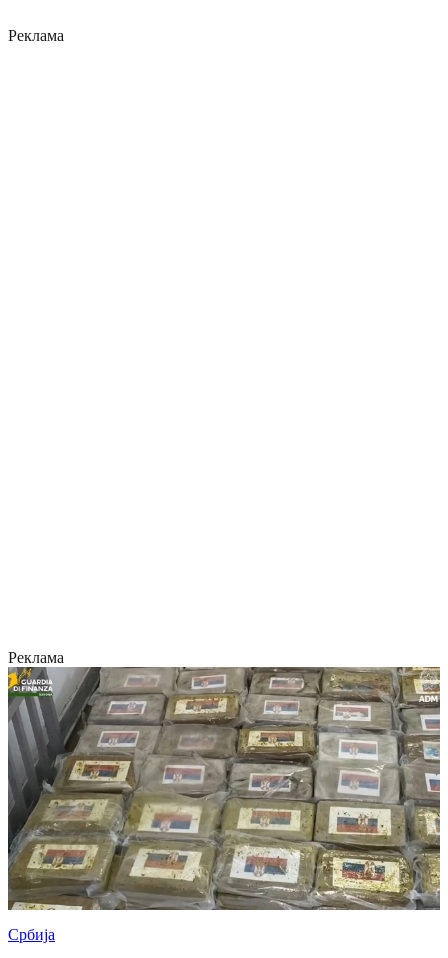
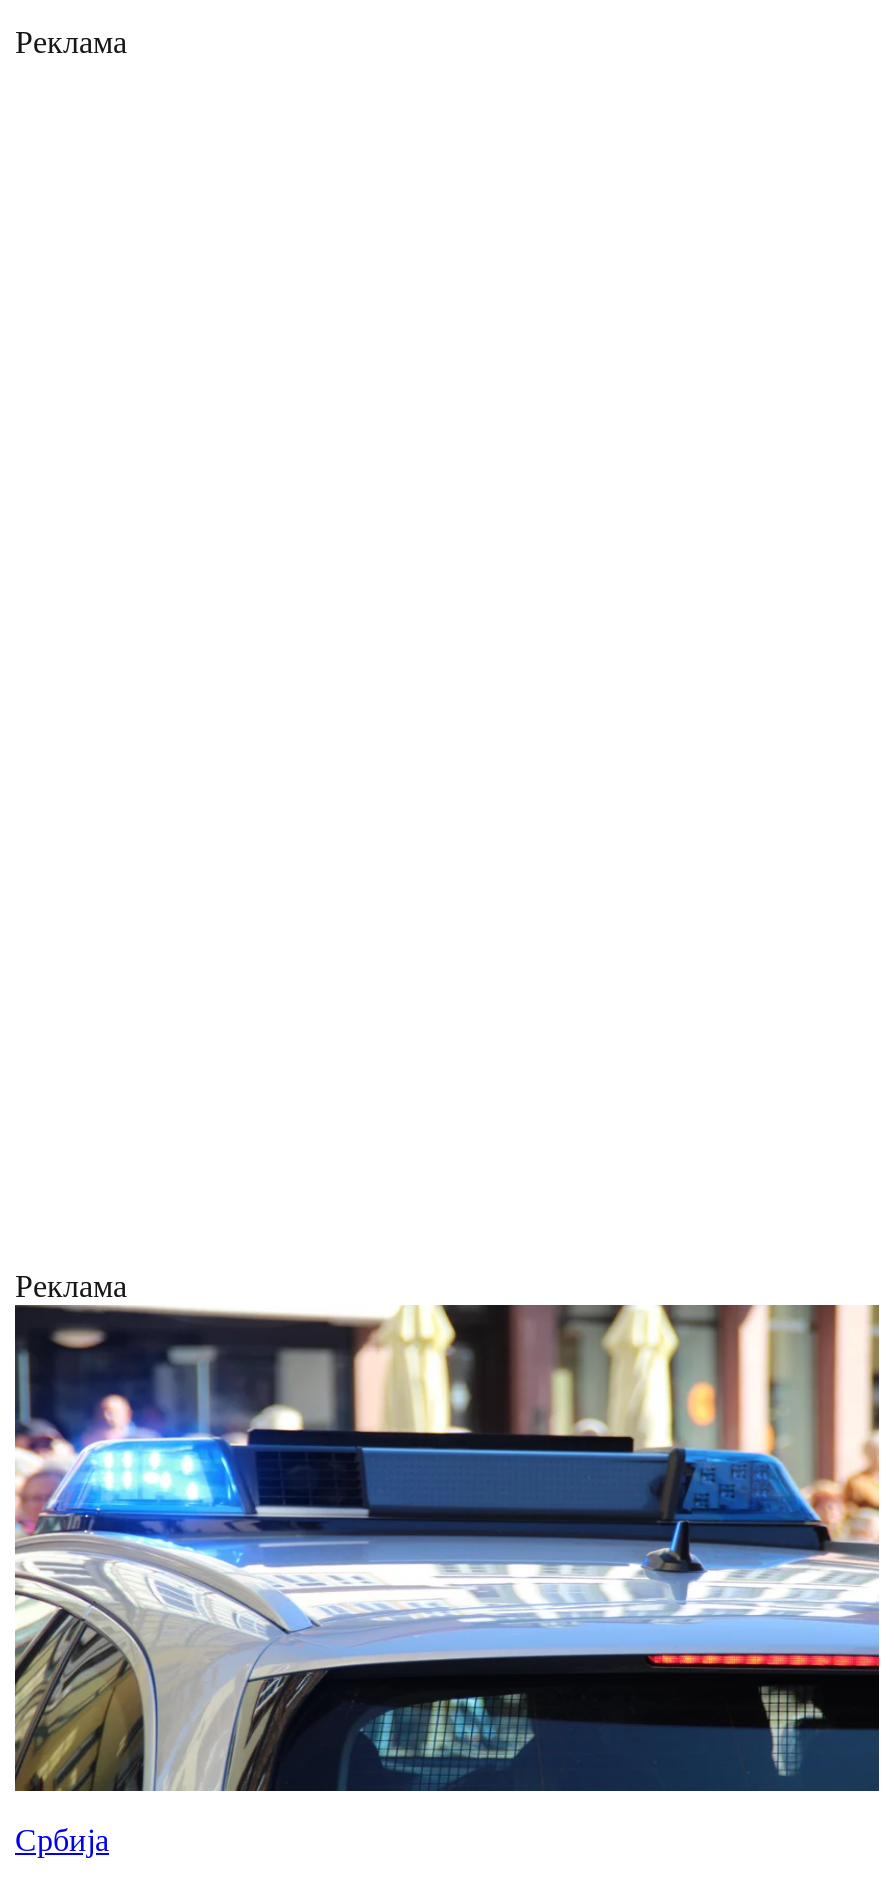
- [image]
+ [image]
